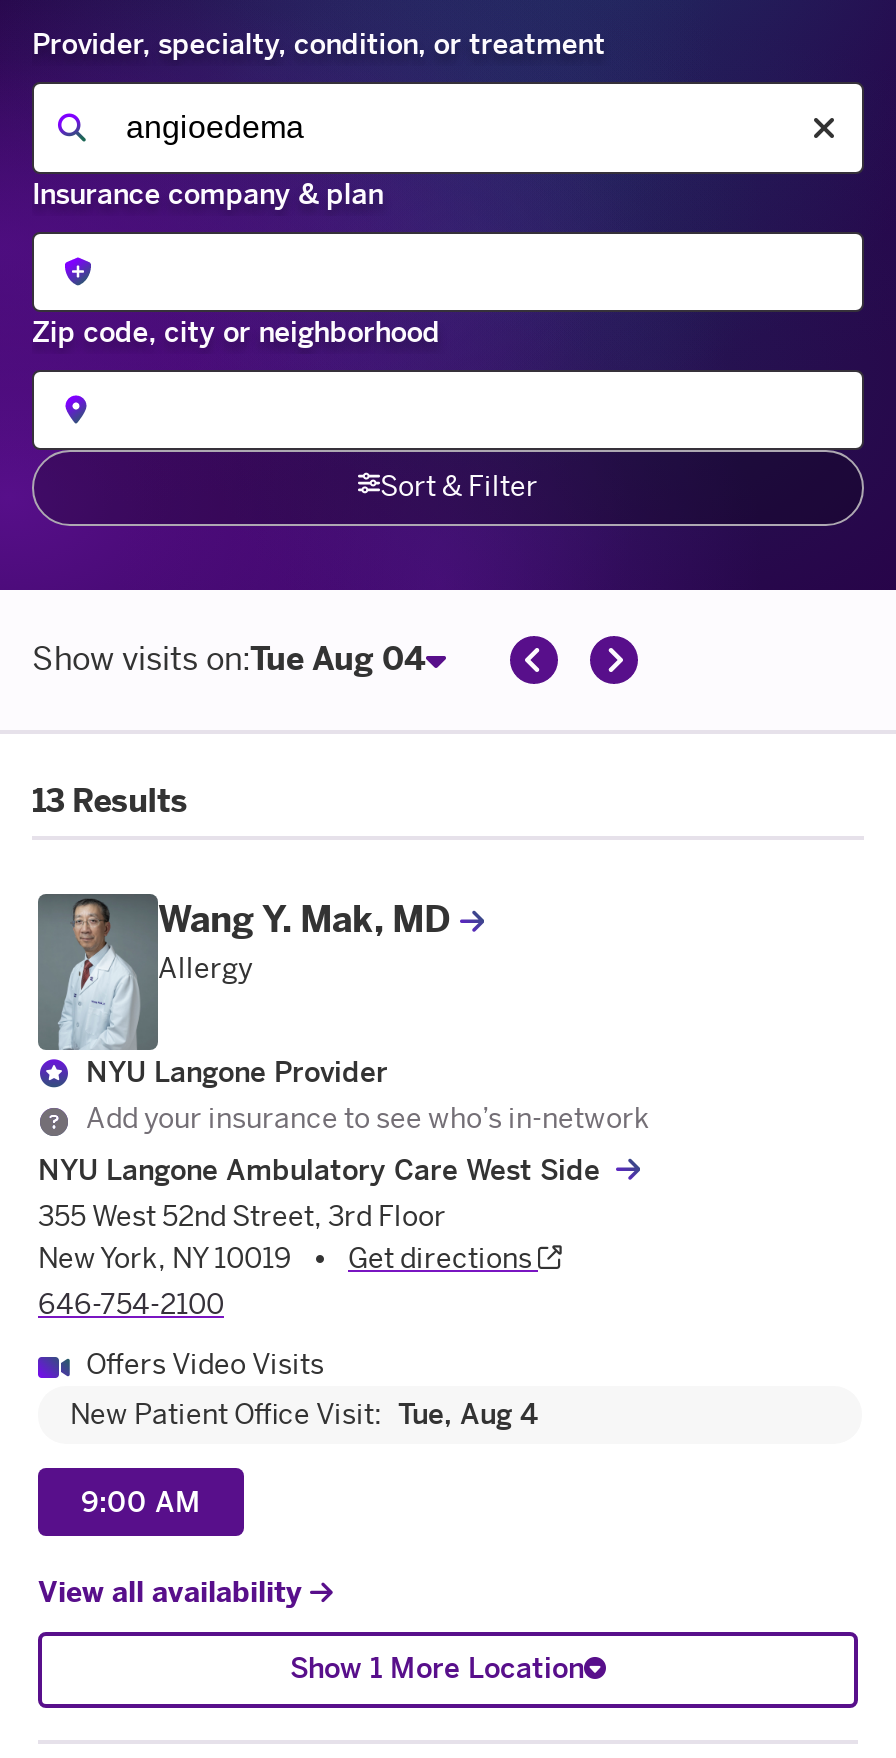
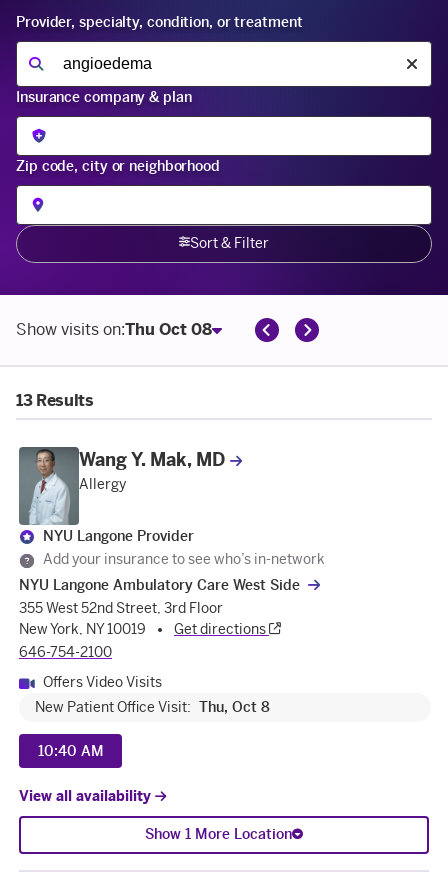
- Show visits on:Tue Aug 04
+ Show visits on:Thu Oct 08

- New Patient Office Visit: Tue, Aug 4
+ New Patient Office Visit: Thu, Oct 8

- 9:00 AM
+ 10:40 AM
